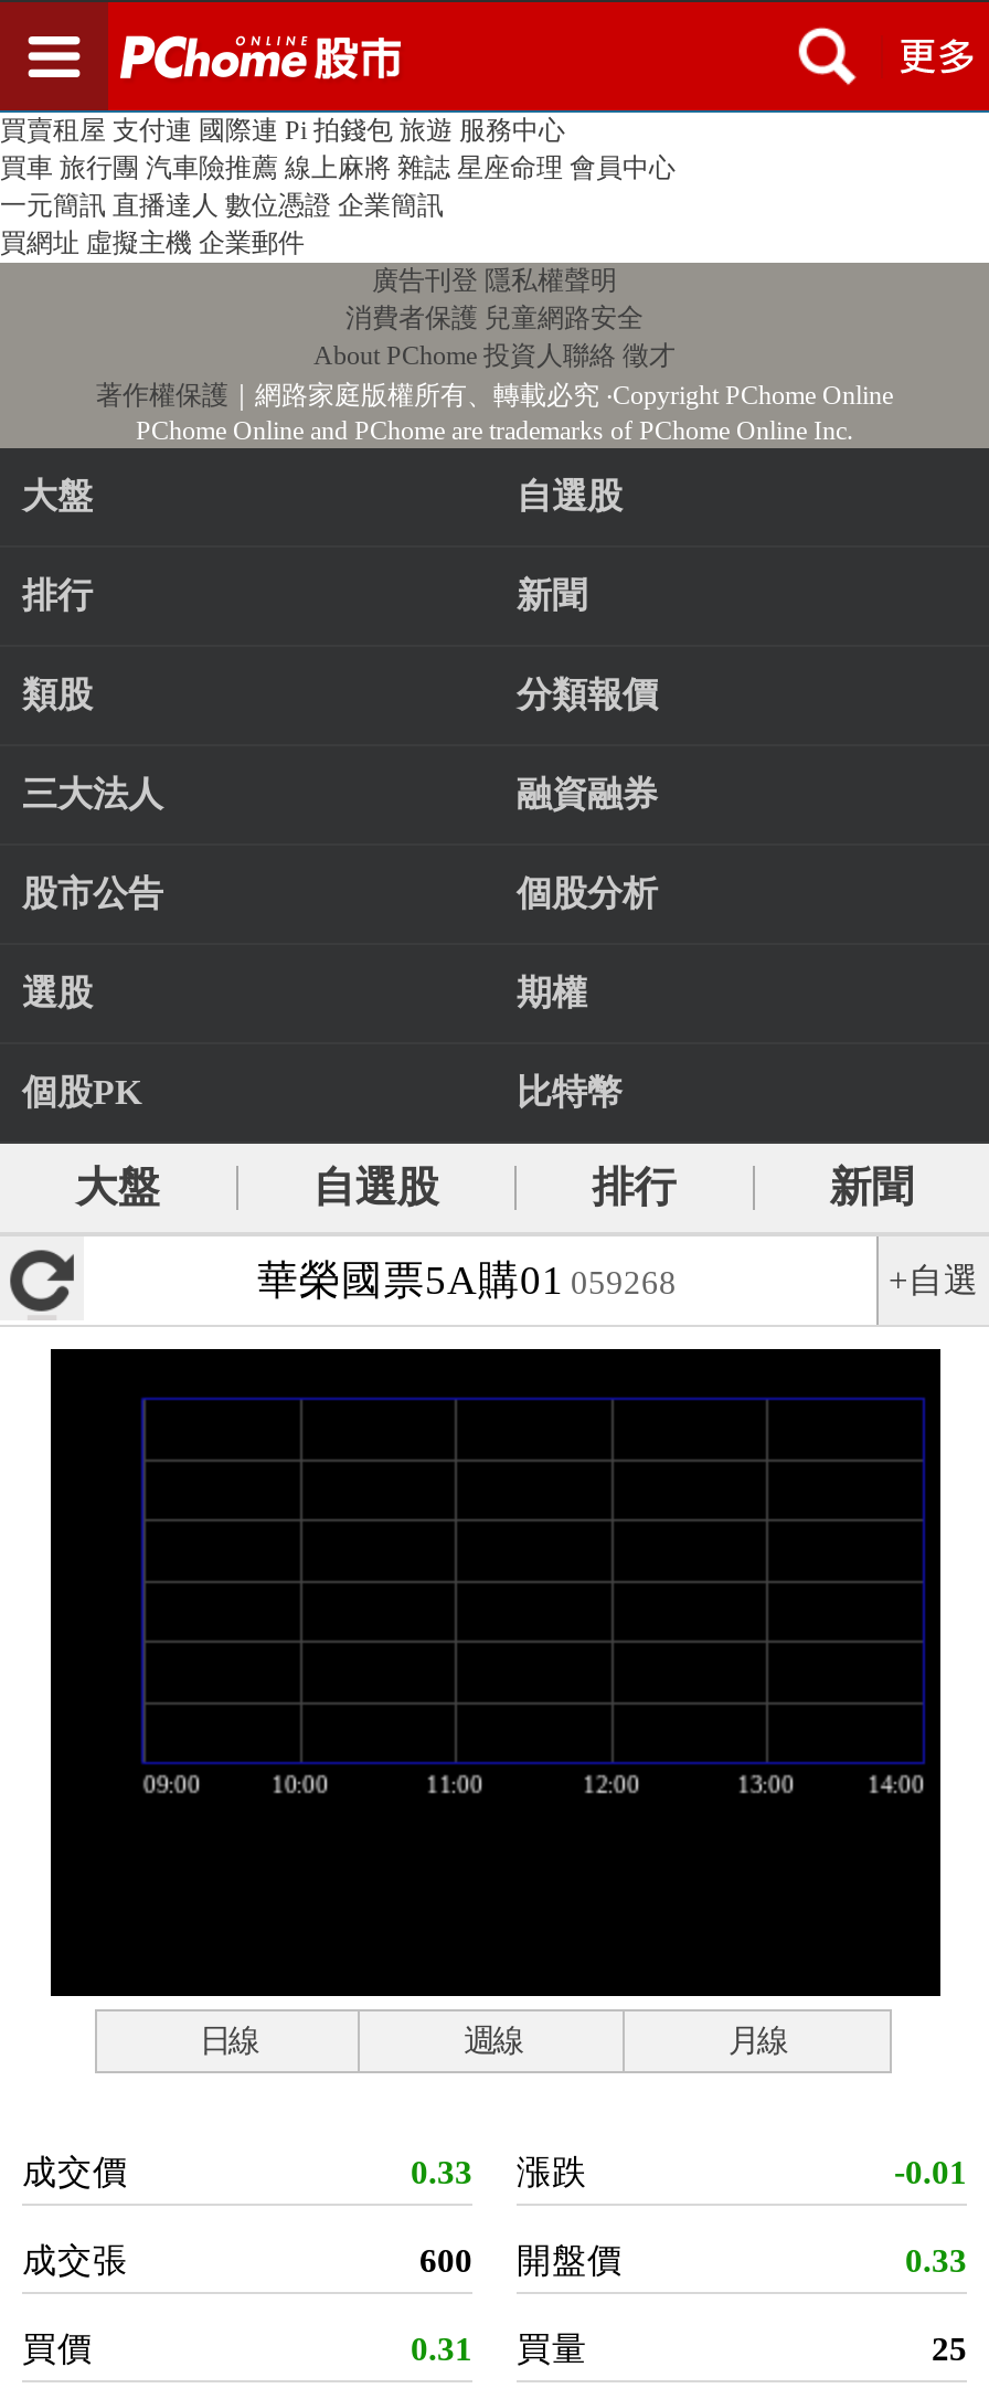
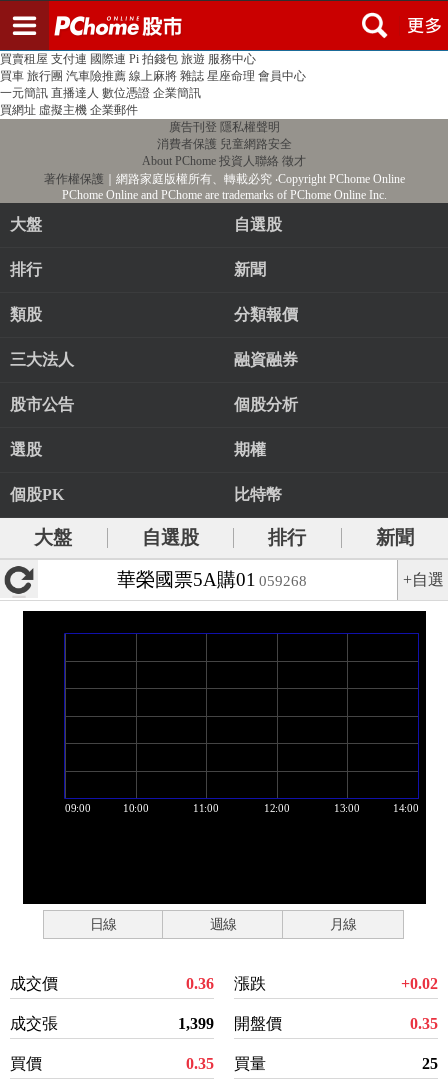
- 0.33 漲跌
+ 0.36 漲跌

- -0.01
+ +0.02

- 600 開盤價
+ 1,399 開盤價

- 0.33
+ 0.35

- 0.31 買量
+ 0.35 買量
